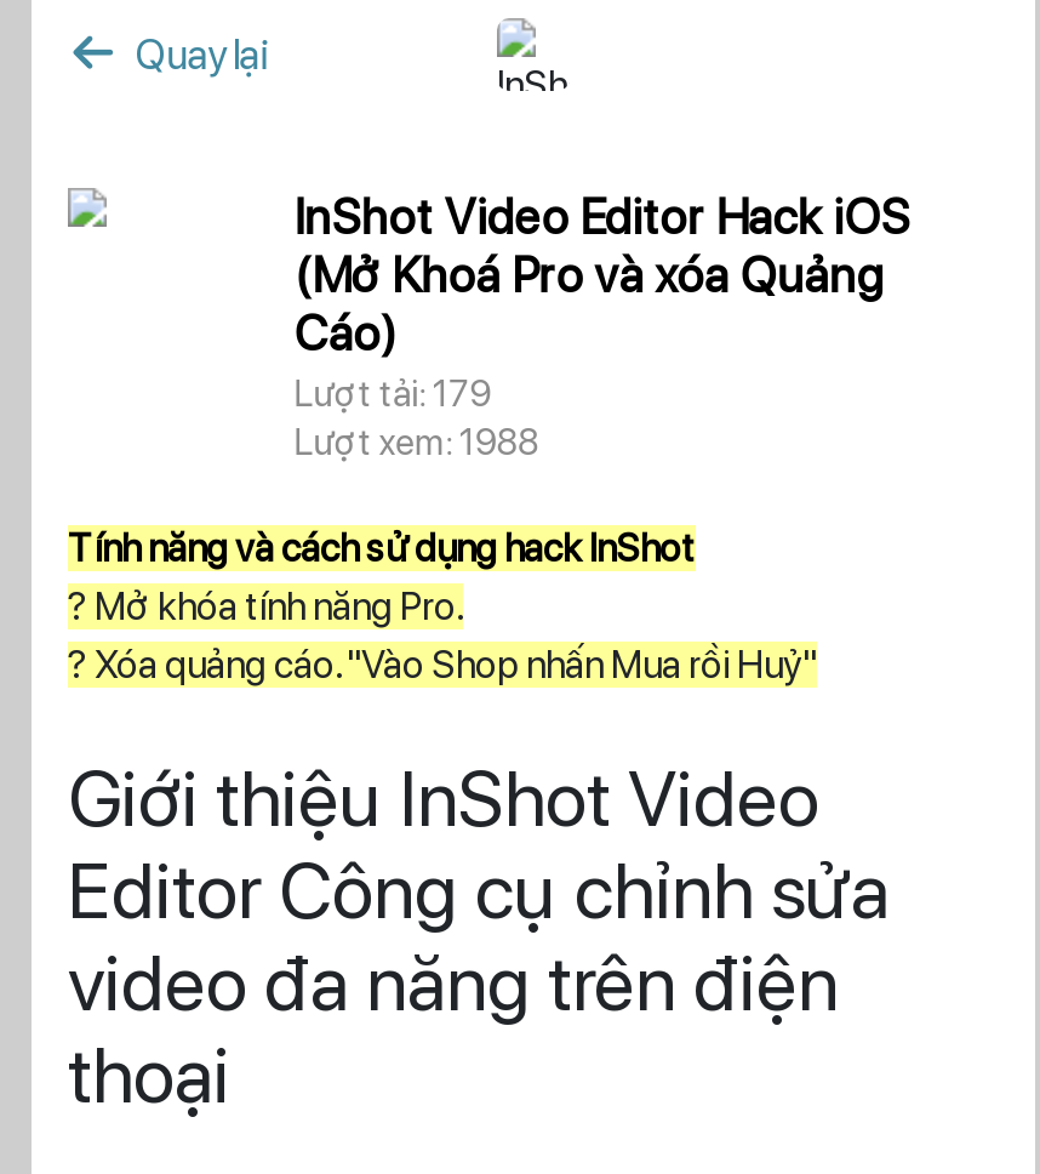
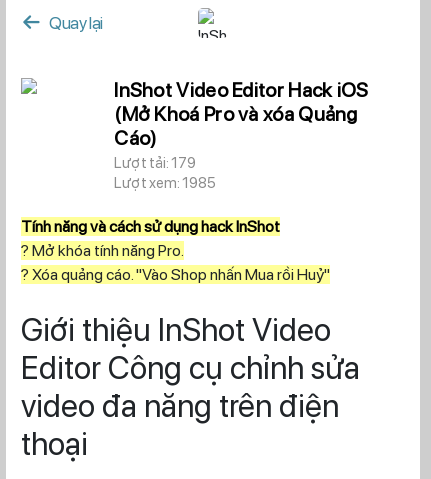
- Lượt xem: 1988
+ Lượt xem: 1985
